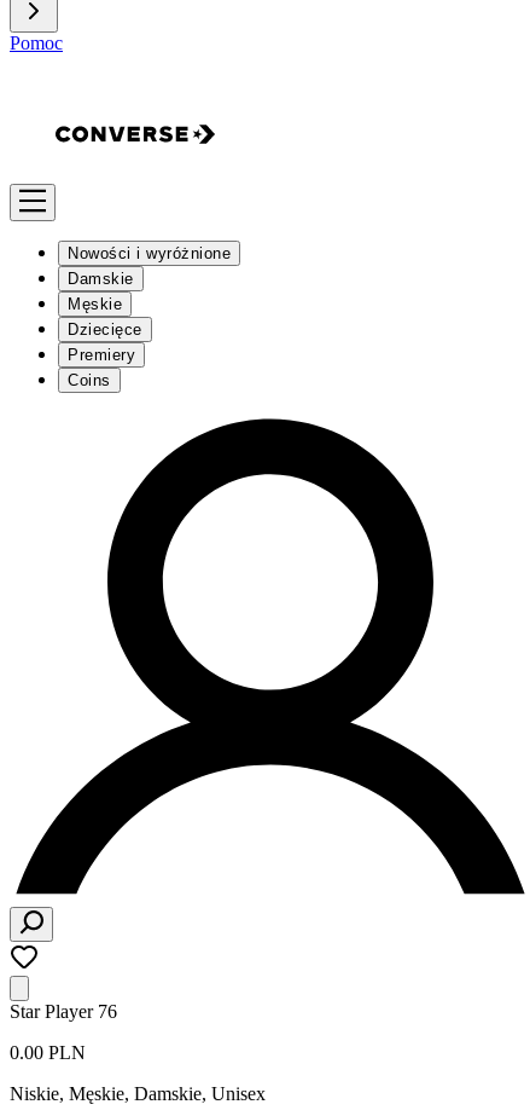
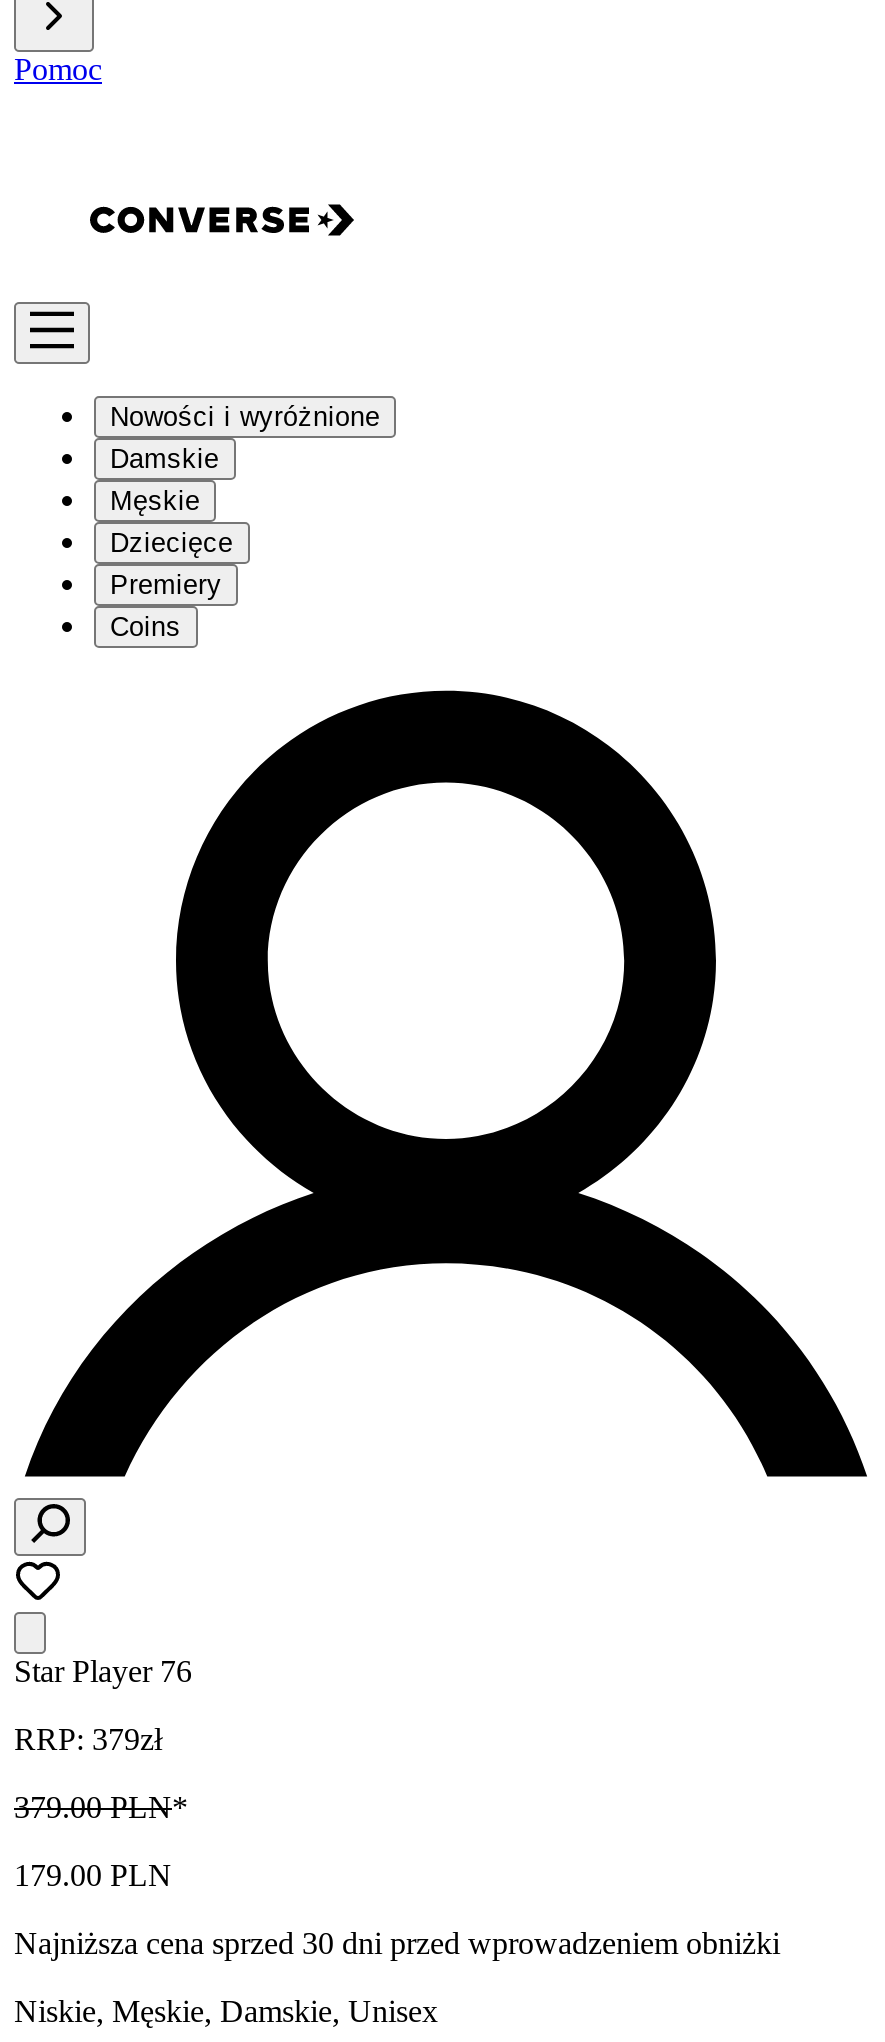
- 0.00 PLN
+ RRP: 379zł
+ 379.00 PLN*
+ 179.00 PLN
+ Najniższa cena sprzed 30 dni przed wprowadzeniem obniżki
